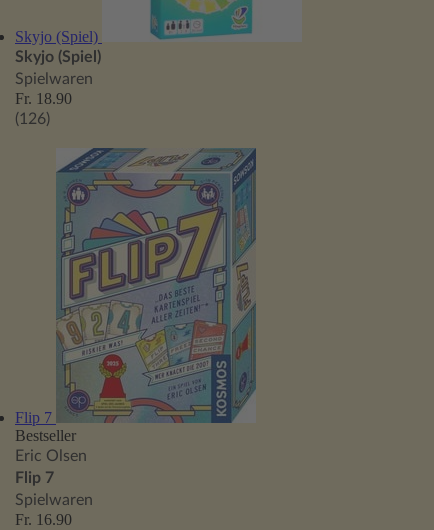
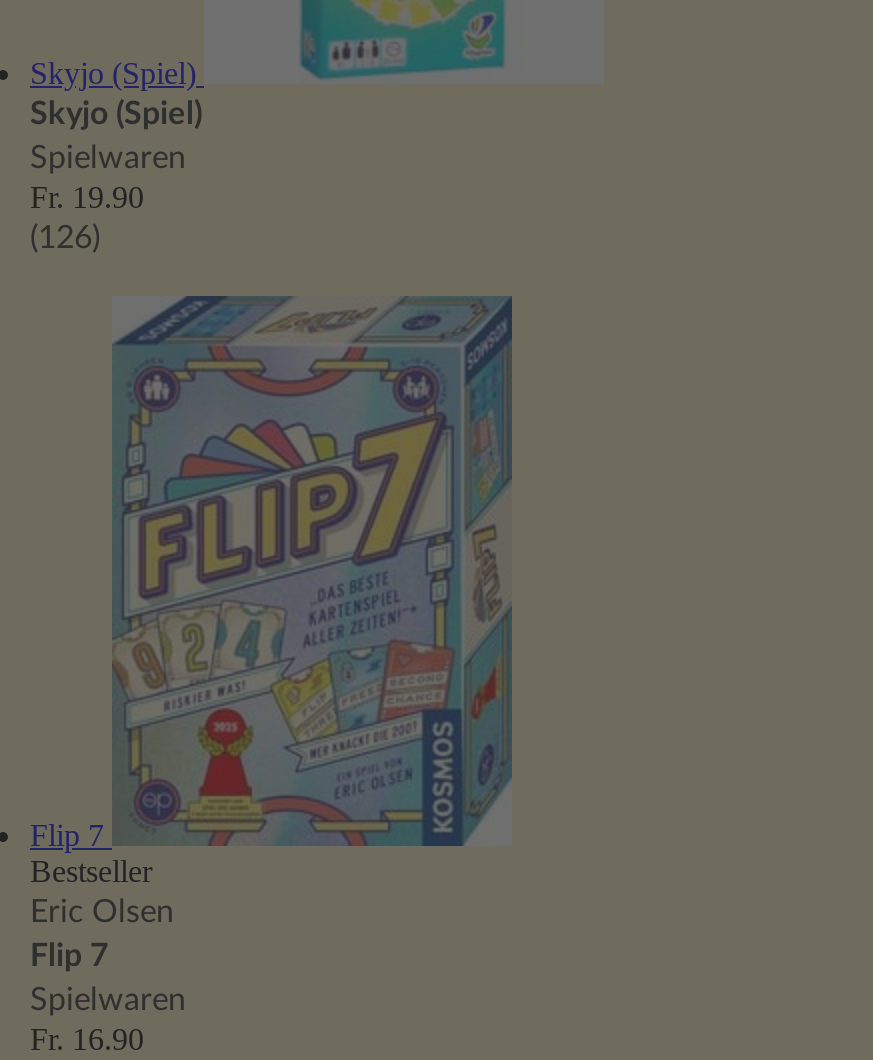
- Fr. 18.90
+ Fr. 19.90
